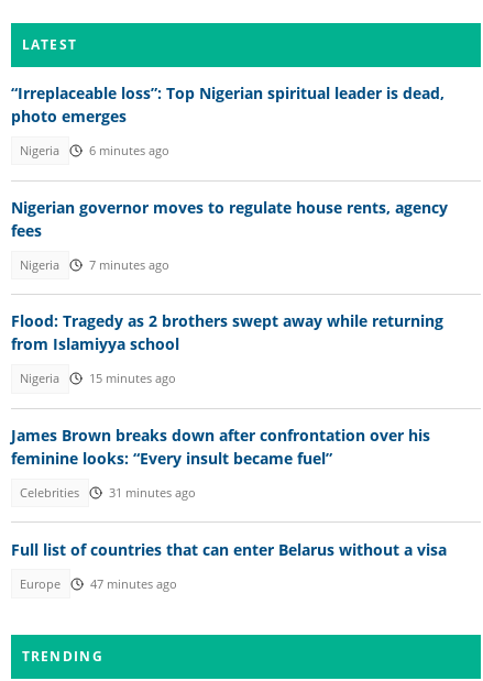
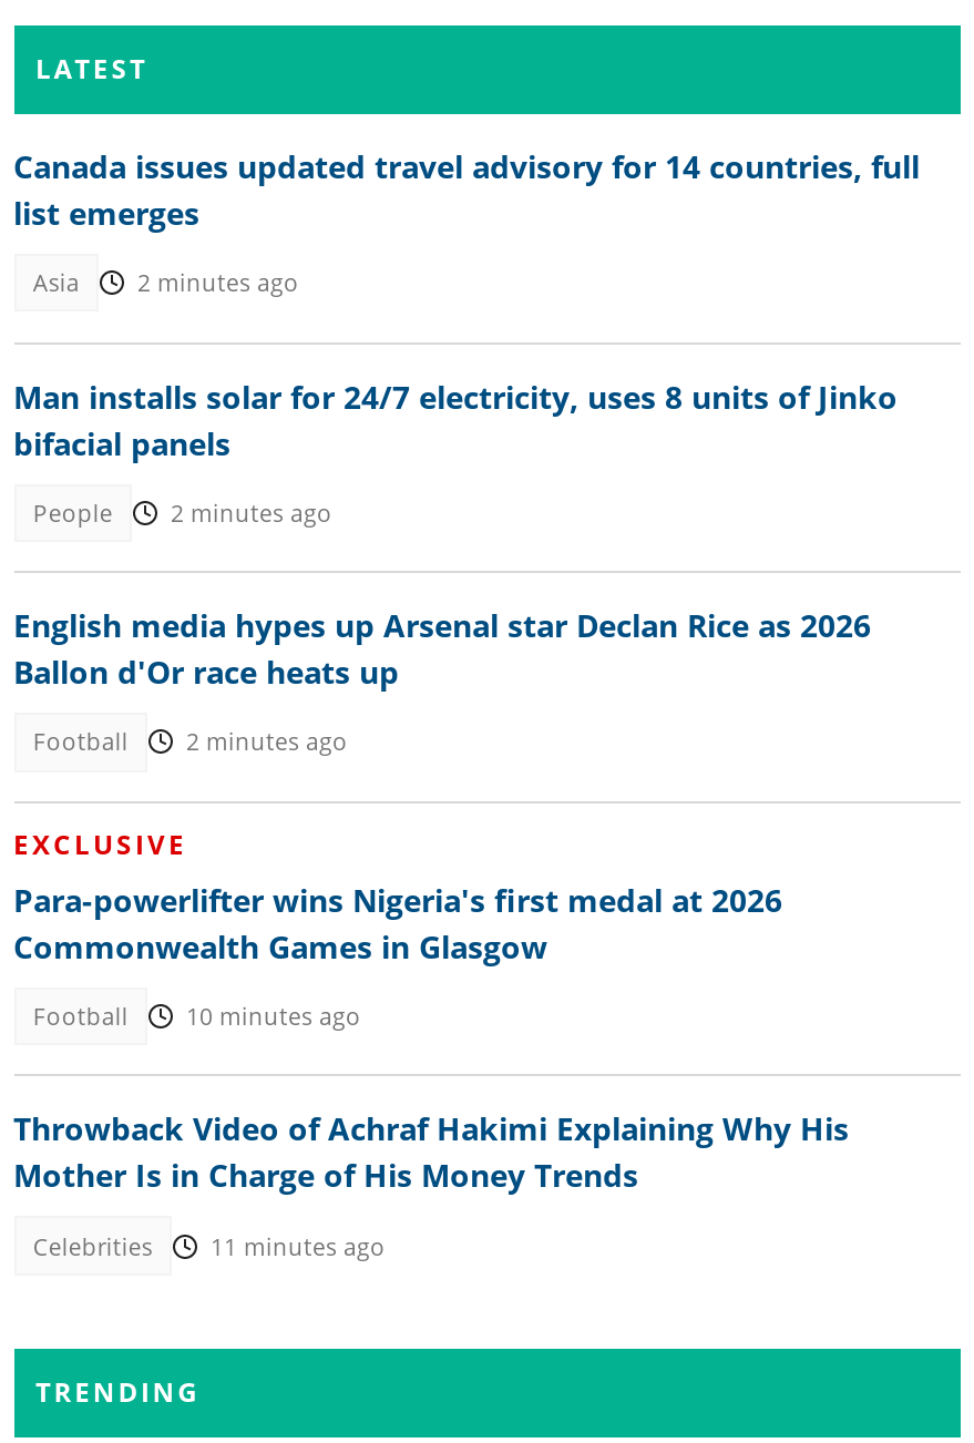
- “Irreplaceable loss”: Top Nigerian spiritual leader is dead,
- photo emerges
- Nigeria
- 6 minutes ago
- Nigerian governor moves to regulate house rents, agency
- fees
- Nigeria
- 7 minutes ago
- Flood: Tragedy as 2 brothers swept away while returning
- from Islamiyya school
- Nigeria
- 15 minutes ago
- James Brown breaks down after confrontation over his
- feminine looks: “Every insult became fuel”
+ Canada issues updated travel advisory for 14 countries, full
+ list emerges
+ Asia
+ 2 minutes ago
+ Man installs solar for 24/7 electricity, uses 8 units of Jinko
+ bifacial panels
+ People
+ 2 minutes ago
+ English media hypes up Arsenal star Declan Rice as 2026
+ Ballon d'Or race heats up
+ Football
+ 2 minutes ago
+ EXCLUSIVE
+ Para-powerlifter wins Nigeria's first medal at 2026
+ Commonwealth Games in Glasgow
+ Football
+ 10 minutes ago
+ Throwback Video of Achraf Hakimi Explaining Why His
+ Mother Is in Charge of His Money Trends

- 31 minutes ago
- Full list of countries that can enter Belarus without a visa
- Europe
- 47 minutes ago
+ 11 minutes ago

moved down: Celebrities
